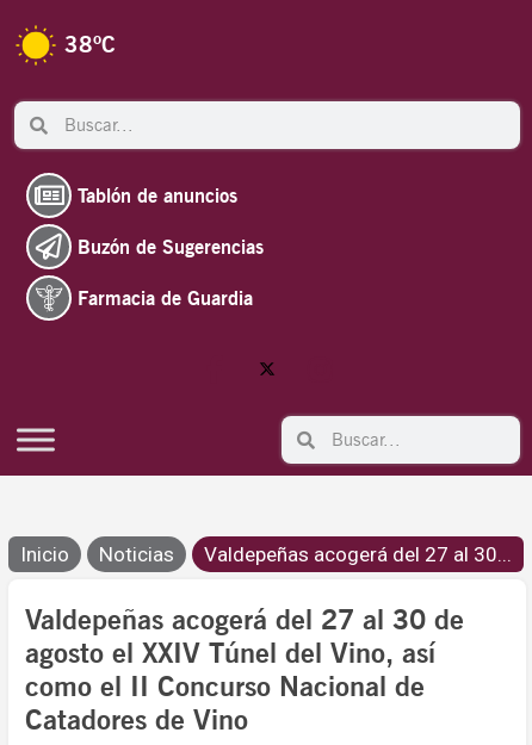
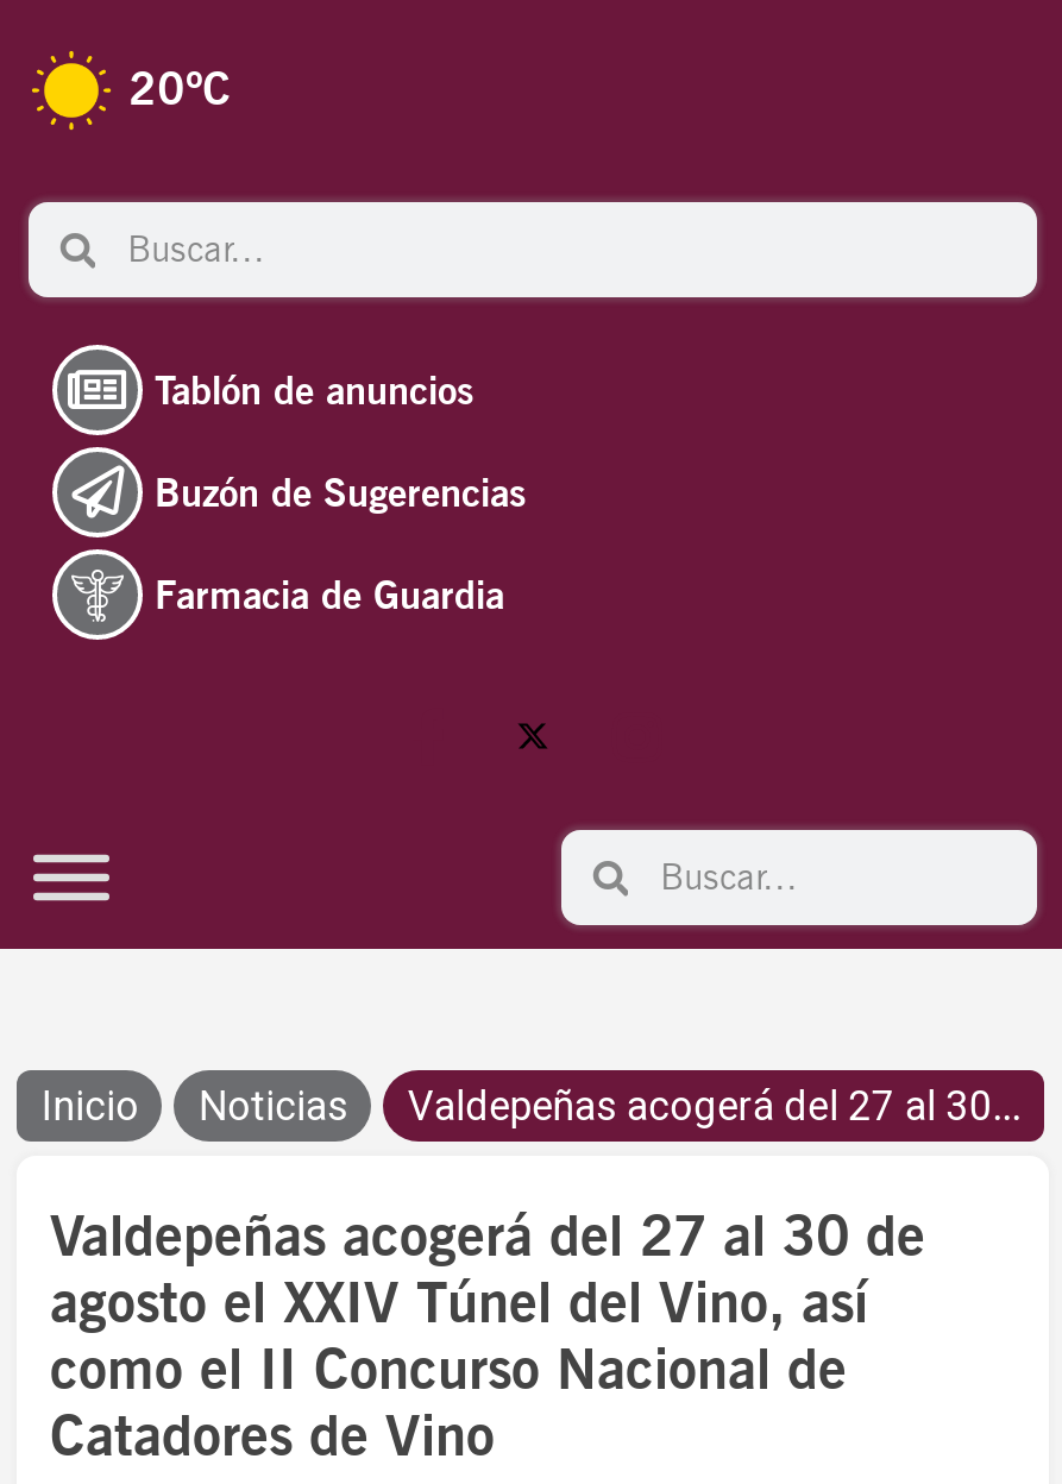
- 38ºC
+ 20ºC
